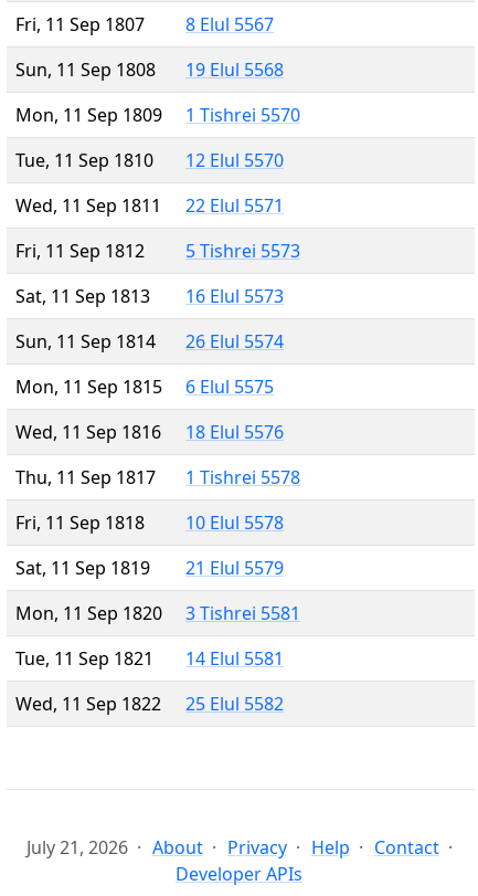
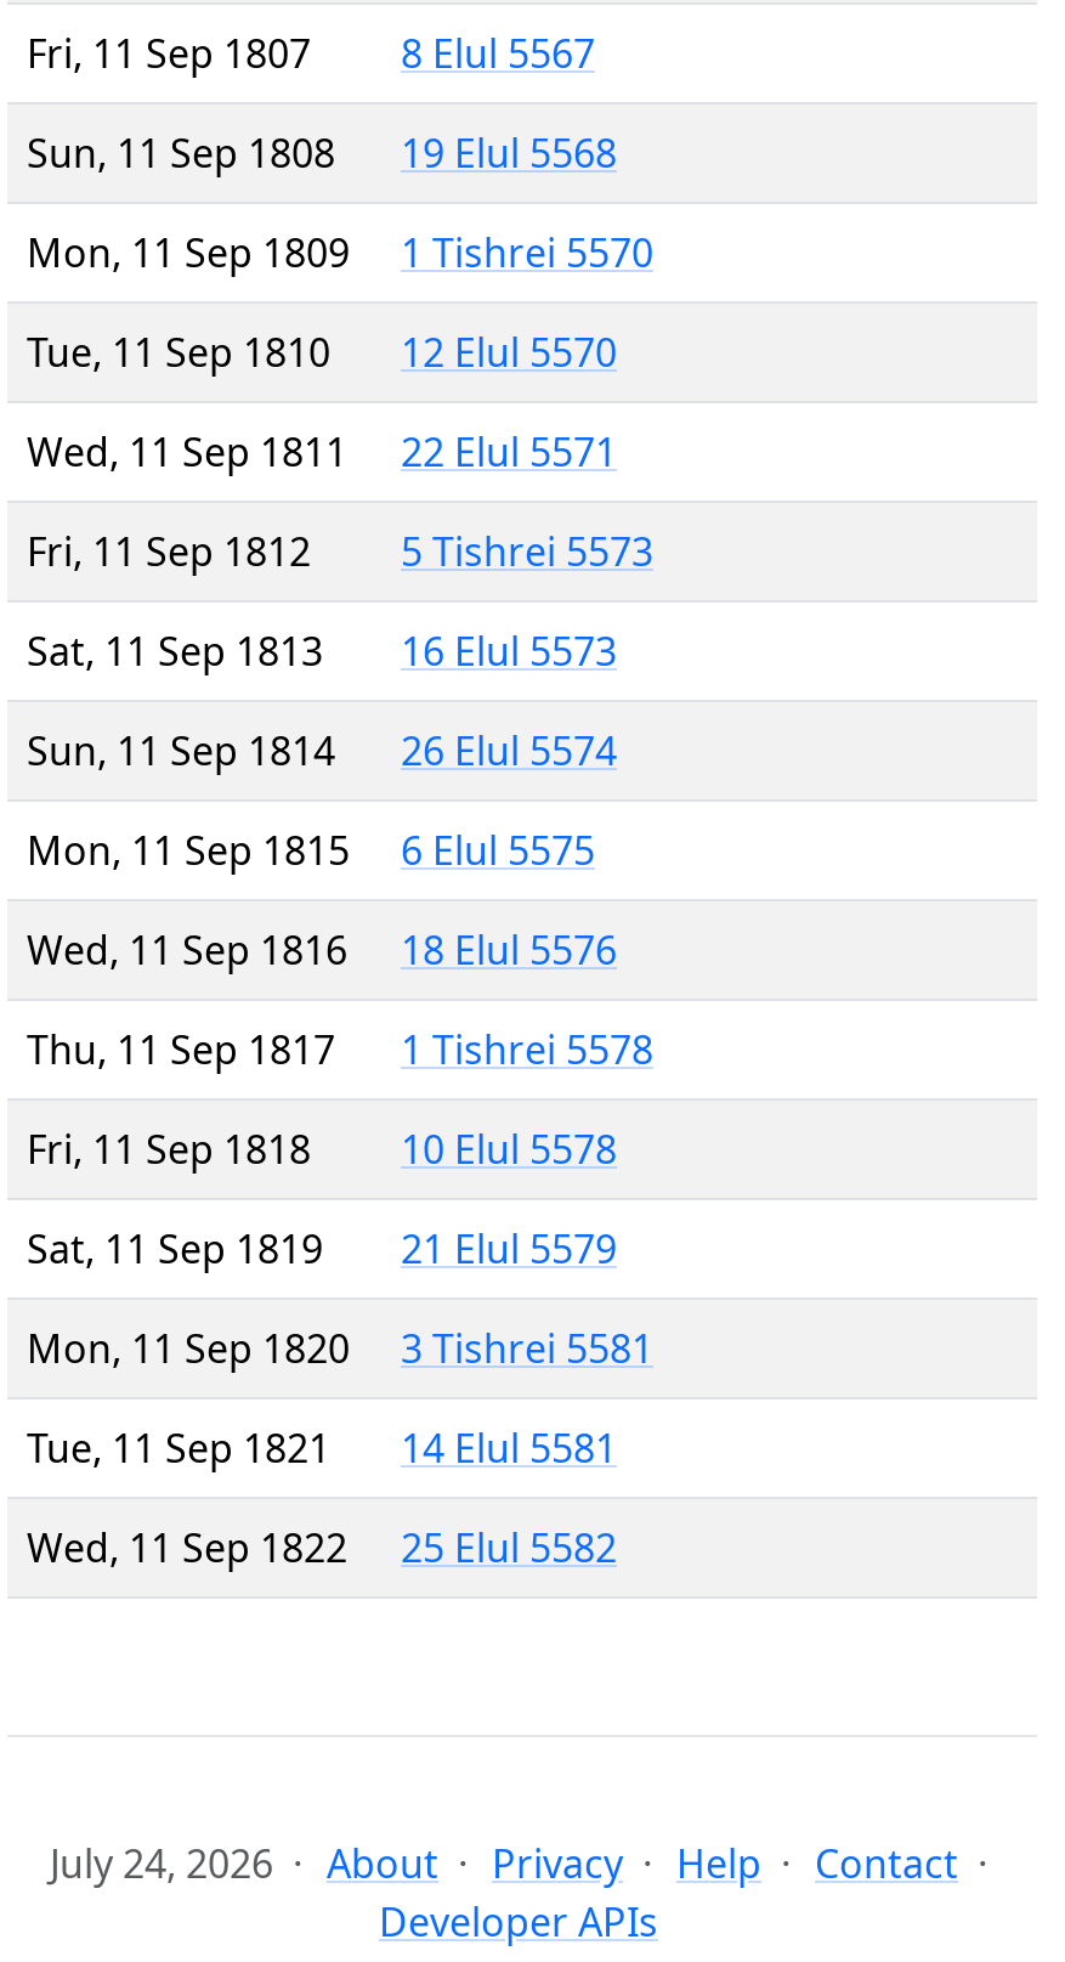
- July 21, 2026 About Privacy Help Contact
+ July 24, 2026 About Privacy Help Contact
